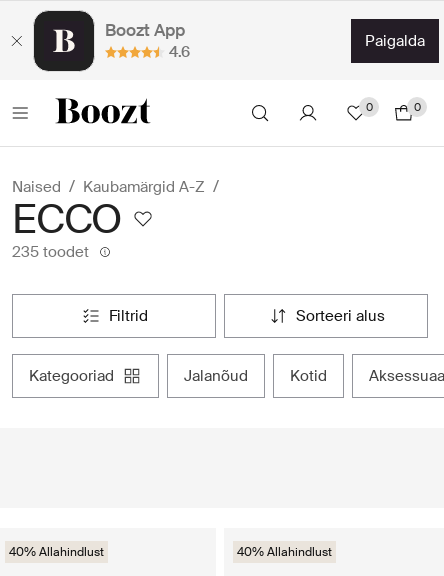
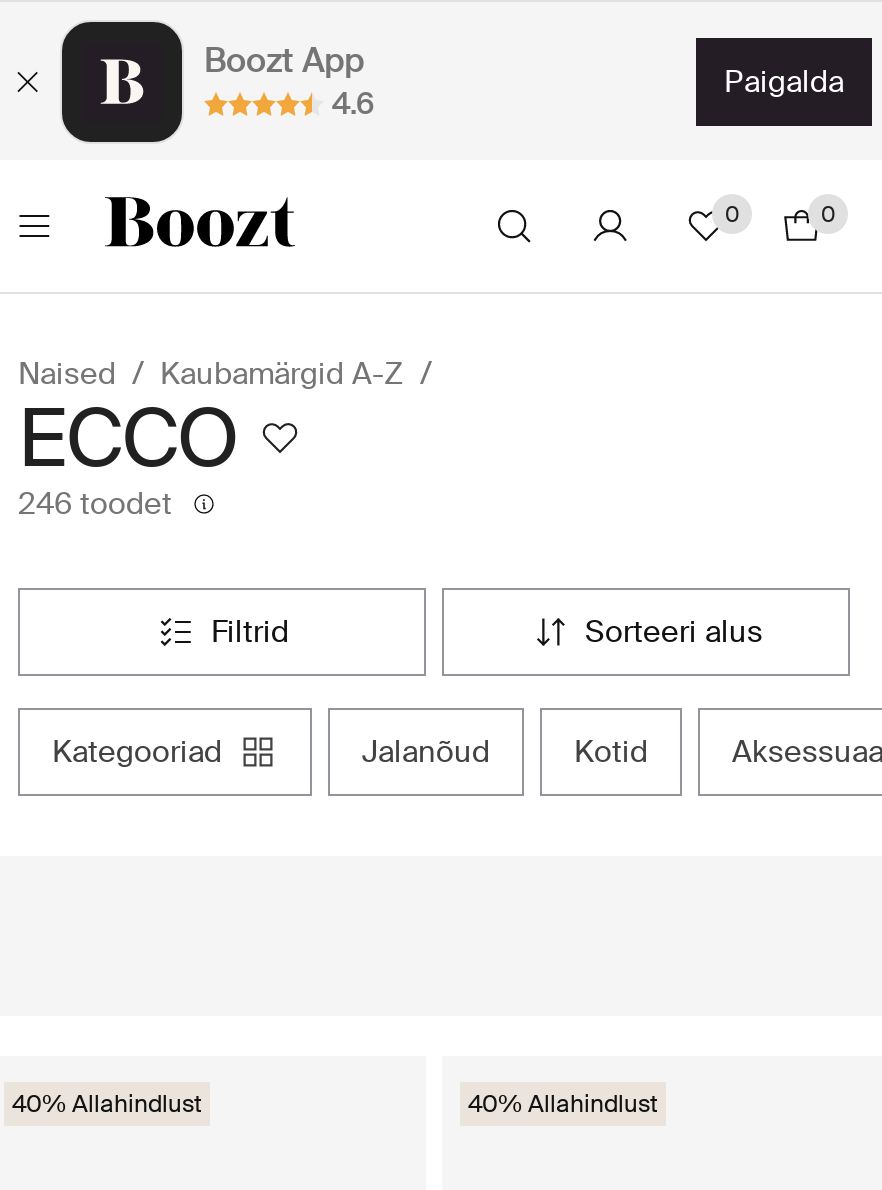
- 235 toodet
+ 246 toodet
